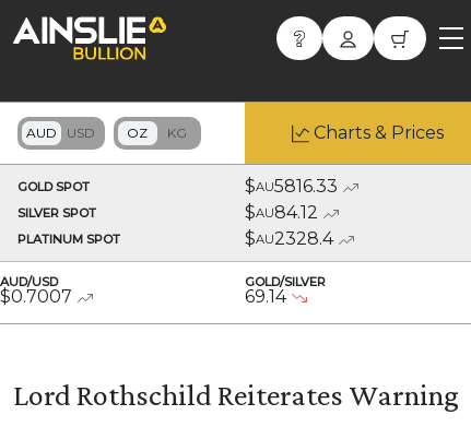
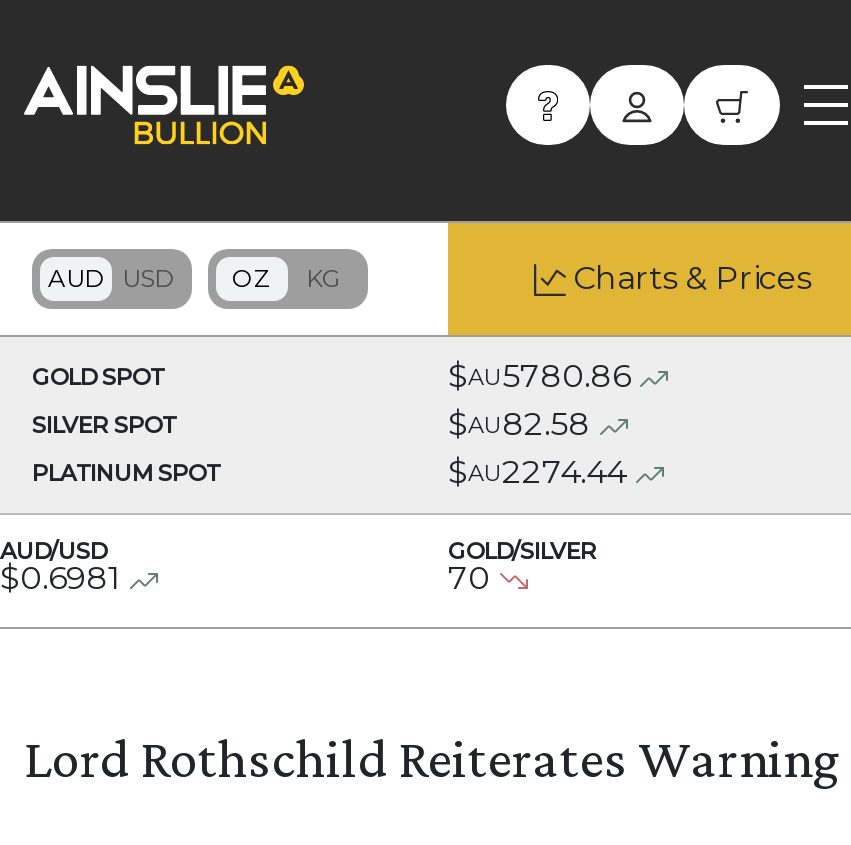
- $AU5816.33
+ $AU5780.86

- $AU84.12
+ $AU82.58

- $AU2328.4
+ $AU2274.44

- $0.7007
+ $0.6981

- 69.14
+ 70
